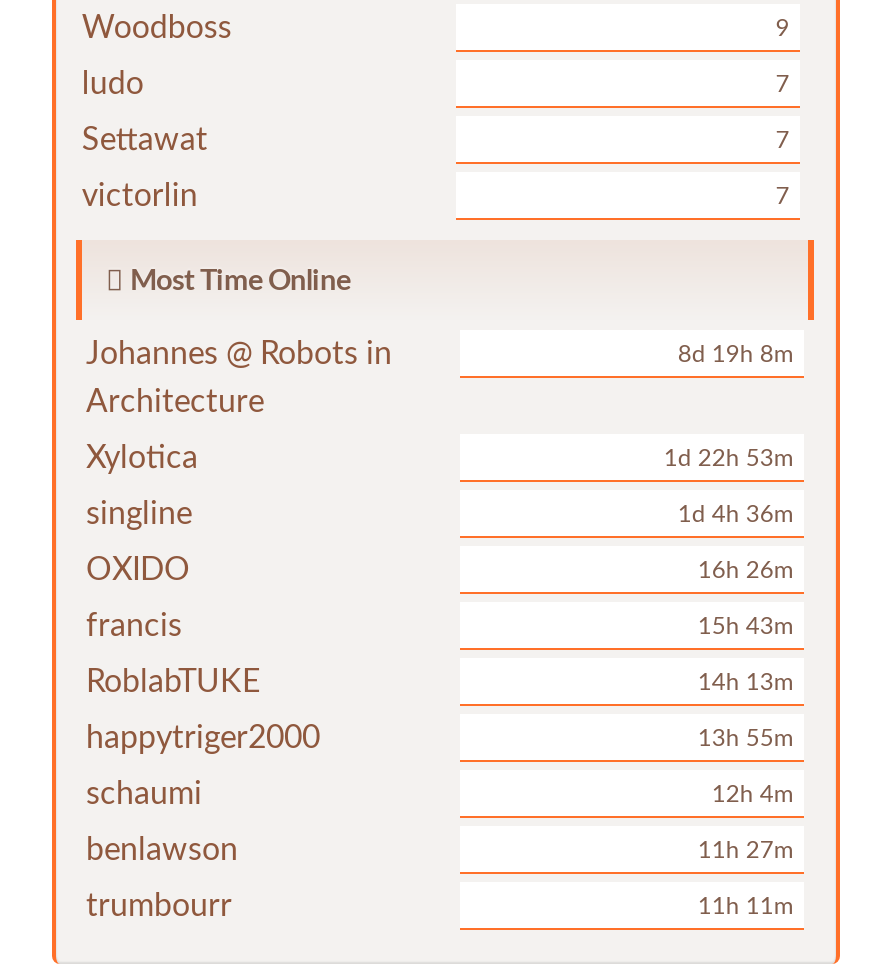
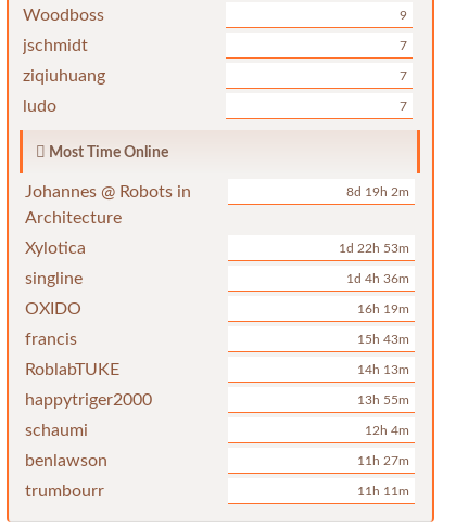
+ jschmidt

moved down: ludo

- Settawat
+ ziqiuhuang

- victorlin

- 8d 19h 8m
+ 8d 19h 2m

- 16h 26m
+ 16h 19m
